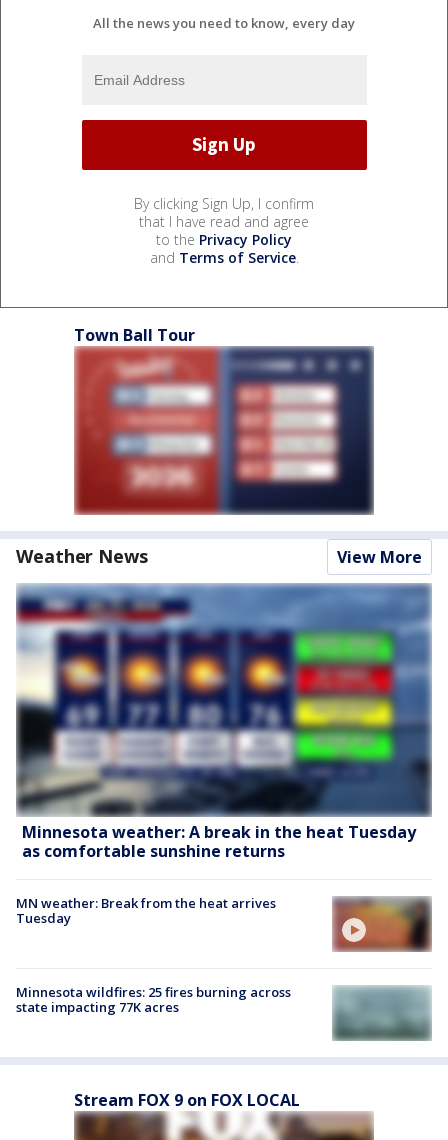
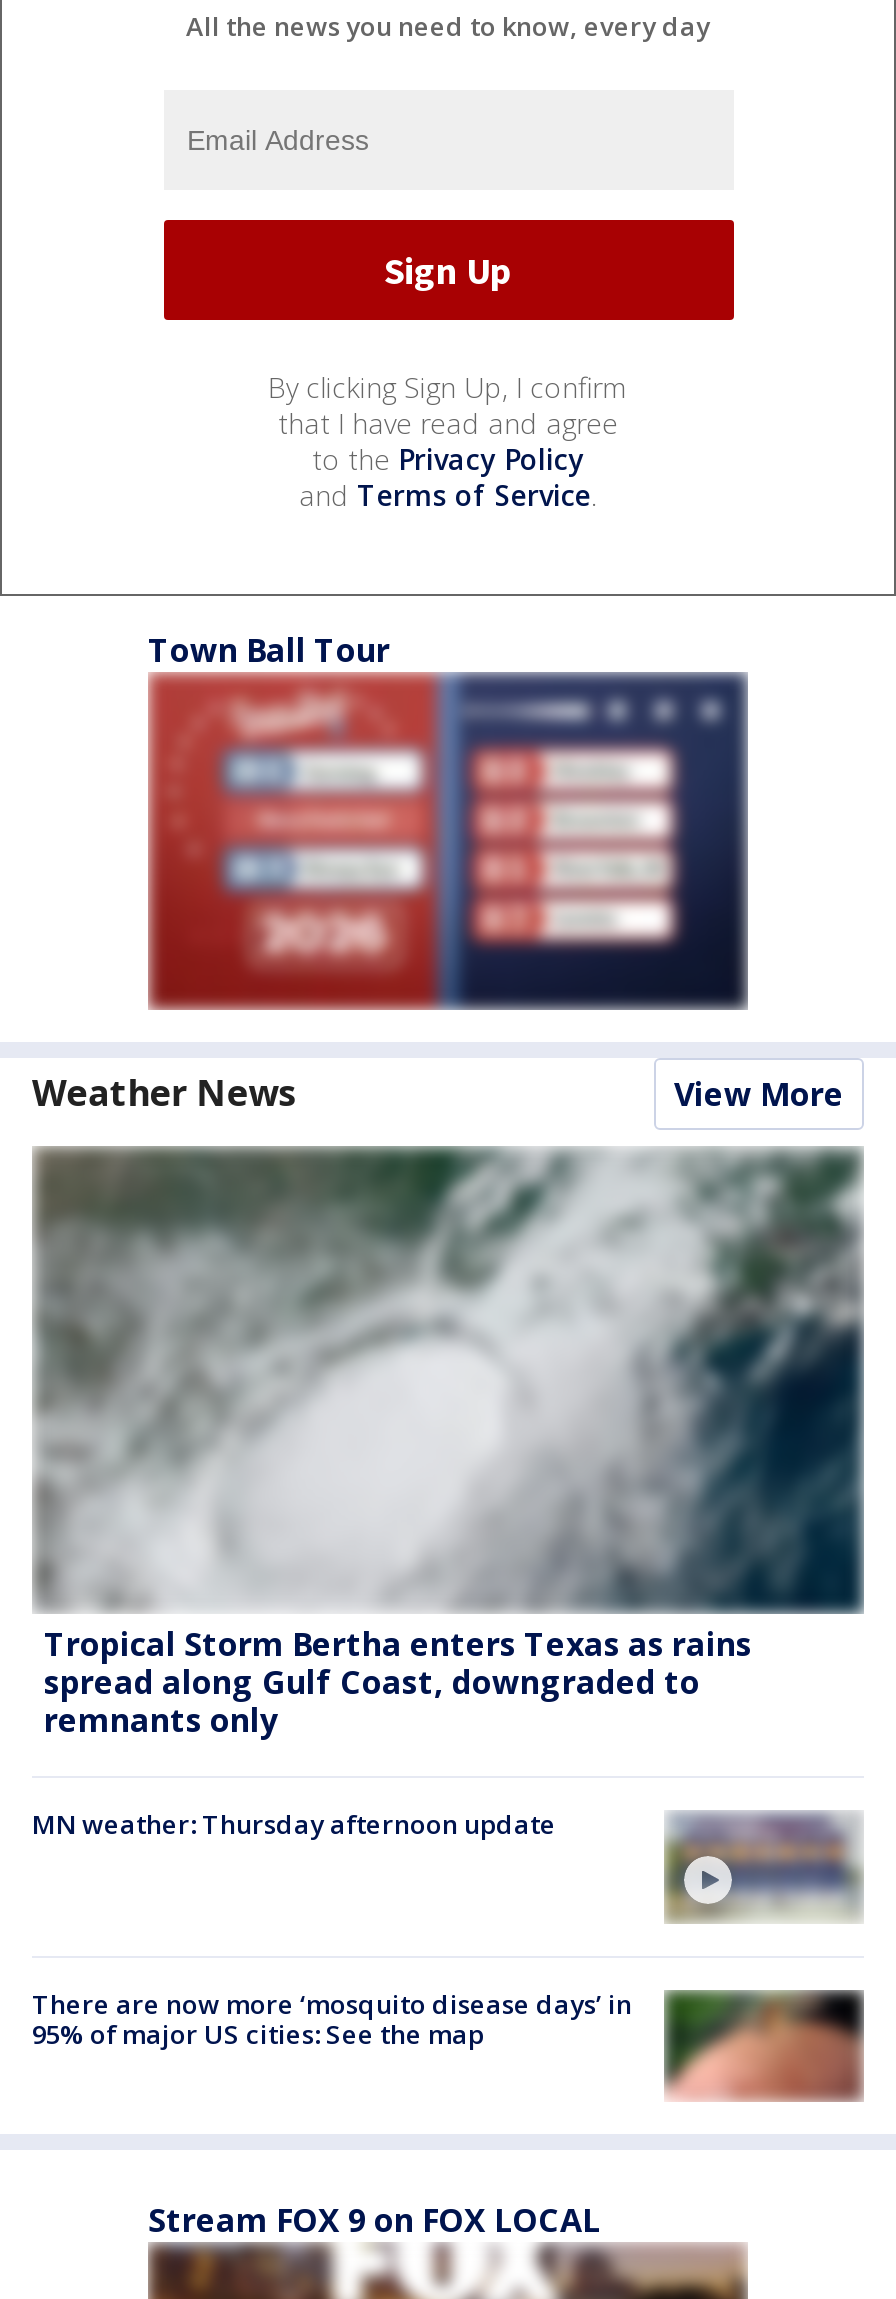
- [image]
- Minnesota weather: A break in the heat Tuesday
- as comfortable sunshine returns
+ [image]
+ Tropical Storm Bertha enters Texas as rains
+ spread along Gulf Coast, downgraded to
+ remnants only

- MN weather: Break from the heat arrives
- Tuesday
+ MN weather: Thursday afternoon update

- [image]
+ [image]

- Minnesota wildfires: 25 fires burning across
- state impacting 77K acres
+ There are now more ‘mosquito disease days’ in
+ 95% of major US cities: See the map

- [image]
+ [image]
